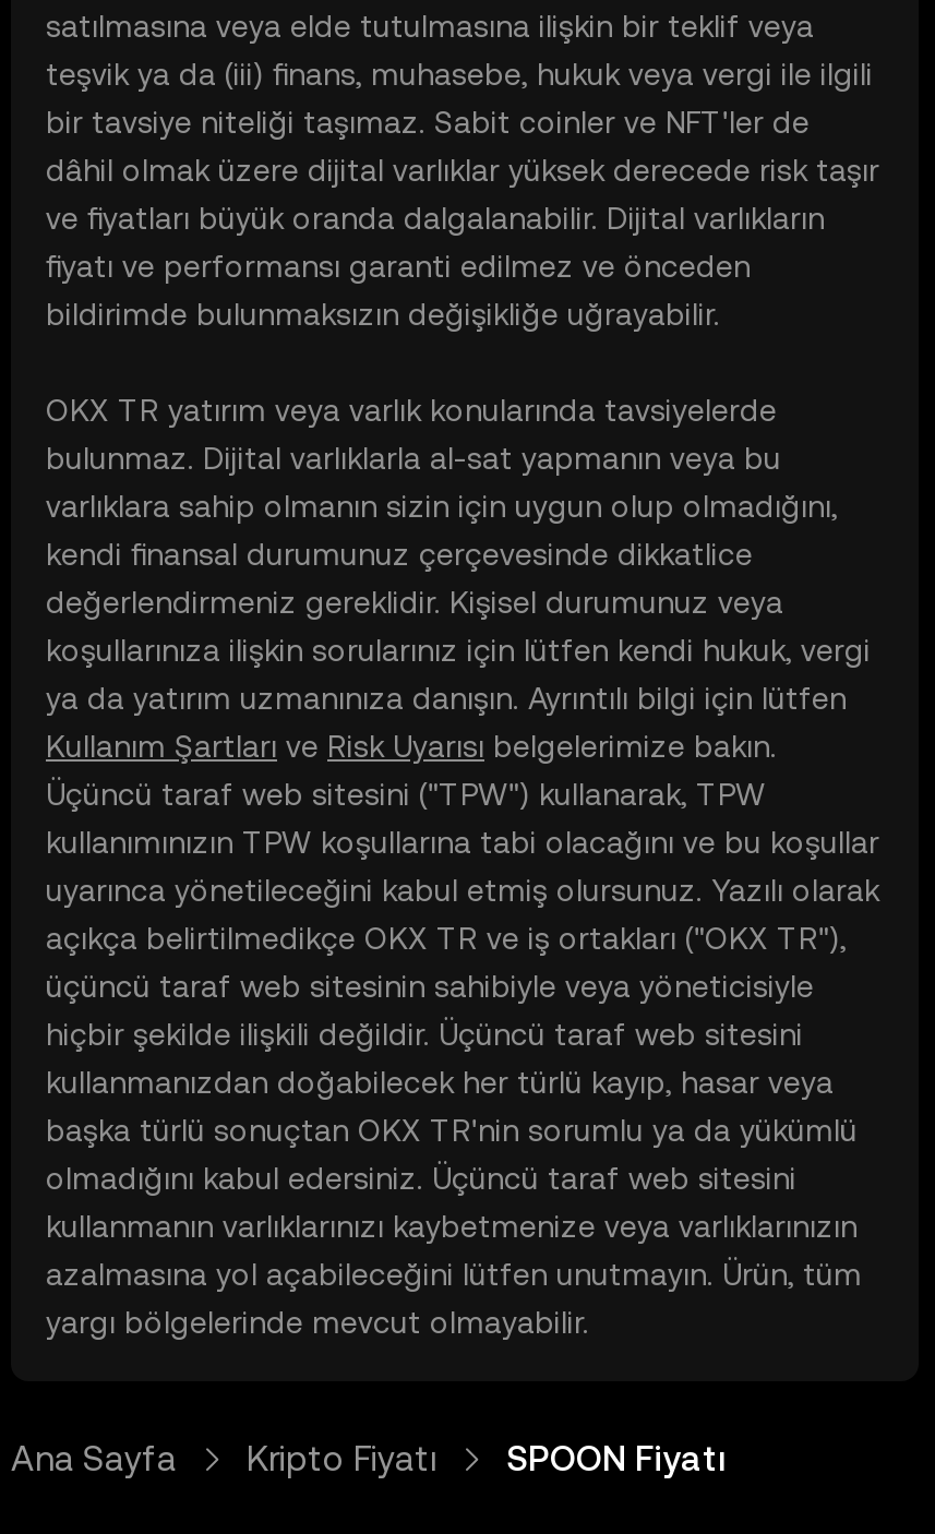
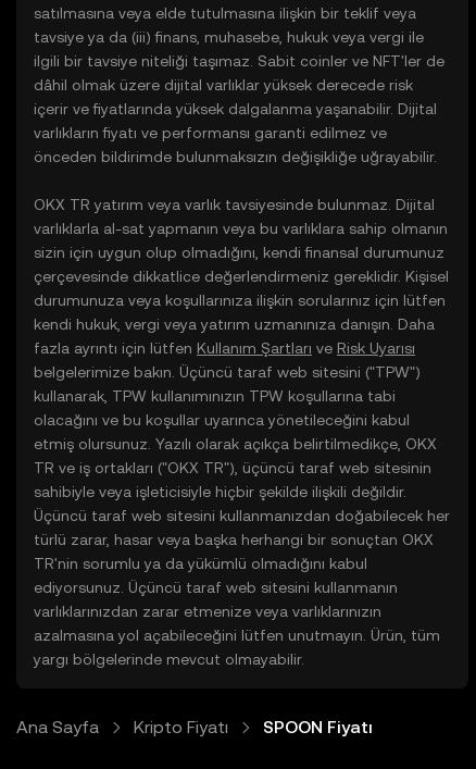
- teşvik ya da (iii) finans, muhasebe, hukuk veya vergi ile ilgili
- bir tavsiye niteliği taşımaz. Sabit coinler ve NFT'ler de
- dâhil olmak üzere dijital varlıklar yüksek derecede risk taşır
- ve fiyatları büyük oranda dalgalanabilir. Dijital varlıkların
- fiyatı ve performansı garanti edilmez ve önceden
- bildirimde bulunmaksızın değişikliğe uğrayabilir.
+ tavsiye ya da (iii) finans, muhasebe, hukuk veya vergi ile
+ ilgili bir tavsiye niteliği taşımaz. Sabit coinler ve NFT'ler de
+ dâhil olmak üzere dijital varlıklar yüksek derecede risk
+ içerir ve fiyatlarında yüksek dalgalanma yaşanabilir. Dijital
+ varlıkların fiyatı ve performansı garanti edilmez ve
+ önceden bildirimde bulunmaksızın değişikliğe uğrayabilir.

- OKX TR yatırım veya varlık konularında tavsiyelerde
- bulunmaz. Dijital varlıklarla al-sat yapmanın veya bu
- varlıklara sahip olmanın sizin için uygun olup olmadığını,
- kendi finansal durumunuz çerçevesinde dikkatlice
- değerlendirmeniz gereklidir. Kişisel durumunuz veya
- koşullarınıza ilişkin sorularınız için lütfen kendi hukuk, vergi
- ya da yatırım uzmanınıza danışın. Ayrıntılı bilgi için lütfen
- Kullanım Şartları ve Risk Uyarısı belgelerimize bakın.
- Üçüncü taraf web sitesini ("TPW") kullanarak, TPW
- kullanımınızın TPW koşullarına tabi olacağını ve bu koşullar
- uyarınca yönetileceğini kabul etmiş olursunuz. Yazılı olarak
- açıkça belirtilmedikçe OKX TR ve iş ortakları ("OKX TR"),
- üçüncü taraf web sitesinin sahibiyle veya yöneticisiyle
- hiçbir şekilde ilişkili değildir. Üçüncü taraf web sitesini
- kullanmanızdan doğabilecek her türlü kayıp, hasar veya
- başka türlü sonuçtan OKX TR'nin sorumlu ya da yükümlü
- olmadığını kabul edersiniz. Üçüncü taraf web sitesini
- kullanmanın varlıklarınızı kaybetmenize veya varlıklarınızın
+ OKX TR yatırım veya varlık tavsiyesinde bulunmaz. Dijital
+ varlıklarla al-sat yapmanın veya bu varlıklara sahip olmanın
+ sizin için uygun olup olmadığını, kendi finansal durumunuz
+ çerçevesinde dikkatlice değerlendirmeniz gereklidir. Kişisel
+ durumunuza veya koşullarınıza ilişkin sorularınız için lütfen
+ kendi hukuk, vergi veya yatırım uzmanınıza danışın. Daha
+ fazla ayrıntı için lütfen Kullanım Şartları ve Risk Uyarısı
+ belgelerimize bakın. Üçüncü taraf web sitesini ("TPW")
+ kullanarak, TPW kullanımınızın TPW koşullarına tabi
+ olacağını ve bu koşullar uyarınca yönetileceğini kabul
+ etmiş olursunuz. Yazılı olarak açıkça belirtilmedikçe, OKX
+ TR ve iş ortakları ("OKX TR"), üçüncü taraf web sitesinin
+ sahibiyle veya işleticisiyle hiçbir şekilde ilişkili değildir.
+ Üçüncü taraf web sitesini kullanmanızdan doğabilecek her
+ türlü zarar, hasar veya başka herhangi bir sonuçtan OKX
+ TR'nin sorumlu ya da yükümlü olmadığını kabul
+ ediyorsunuz. Üçüncü taraf web sitesini kullanmanın
+ varlıklarınızdan zarar etmenize veya varlıklarınızın
